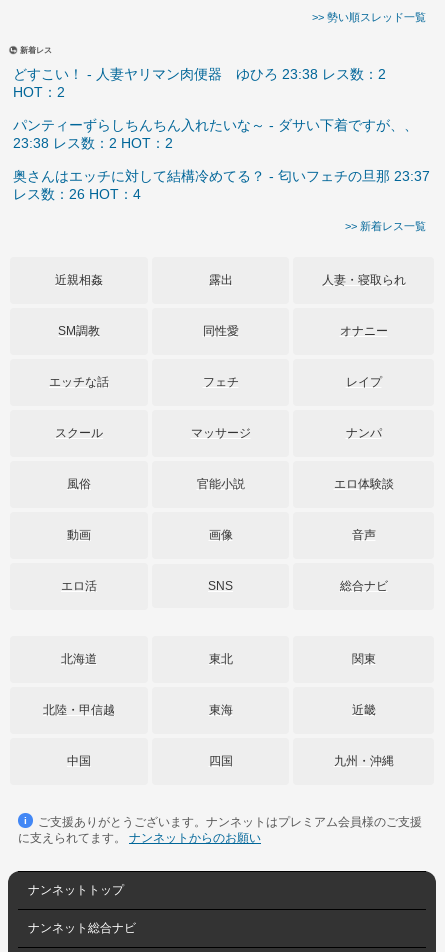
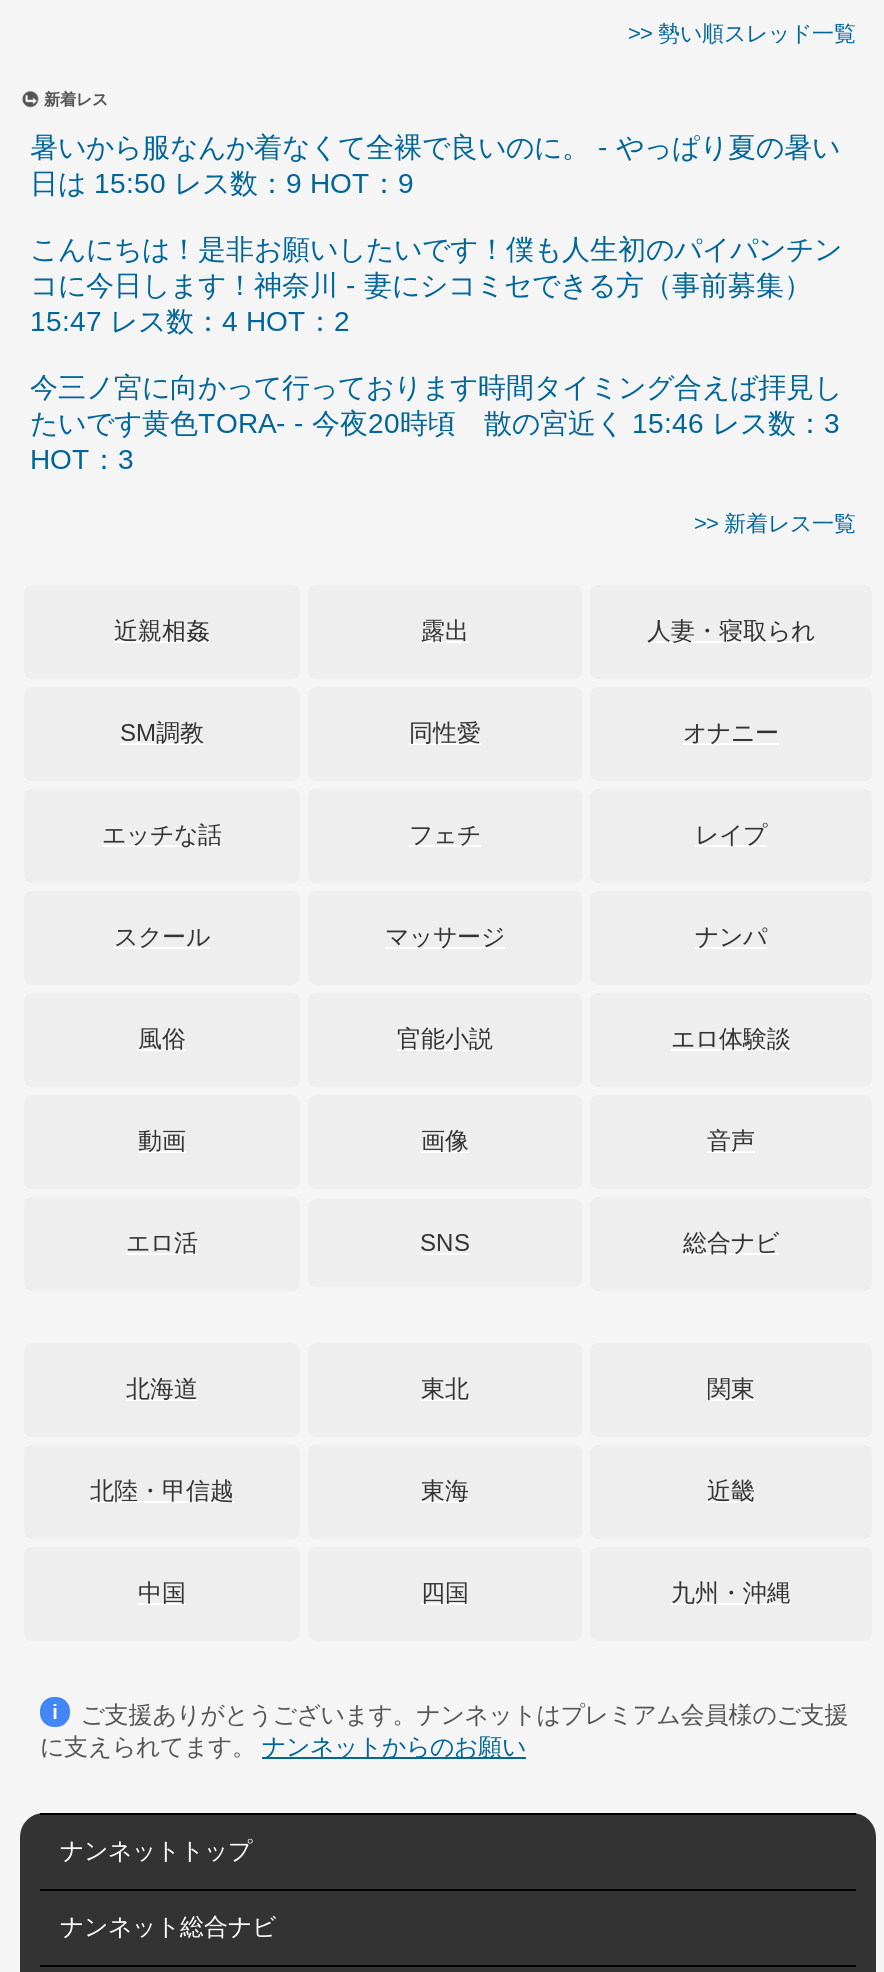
- どすこい！ - 人妻ヤリマン肉便器 ゆひろ 23:38 レス数：2
- HOT：2
+ 暑いから服なんか着なくて全裸で良いのに。 - やっぱり夏の暑い
+ 日は 15:50 レス数：9 HOT：9

- パンティーずらしちんちん入れたいな～ - ダサい下着ですが、、
- 23:38 レス数：2 HOT：2
+ こんにちは！是非お願いしたいです！僕も人生初のパイパンチン
+ コに今日します！神奈川 - 妻にシコミセできる方（事前募集）
+ 15:47 レス数：4 HOT：2

- 奥さんはエッチに対して結構冷めてる？ - 匂いフェチの旦那 23:37
- レス数：26 HOT：4
+ 今三ノ宮に向かって行っております時間タイミング合えば拝見し
+ たいです黄色TORA- - 今夜20時頃 散の宮近く 15:46 レス数：3
+ HOT：3
